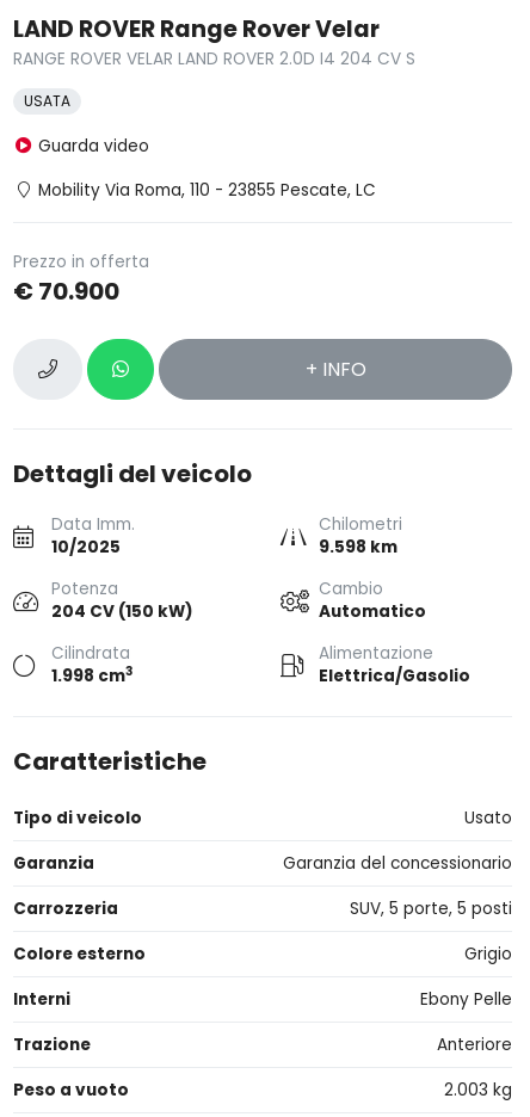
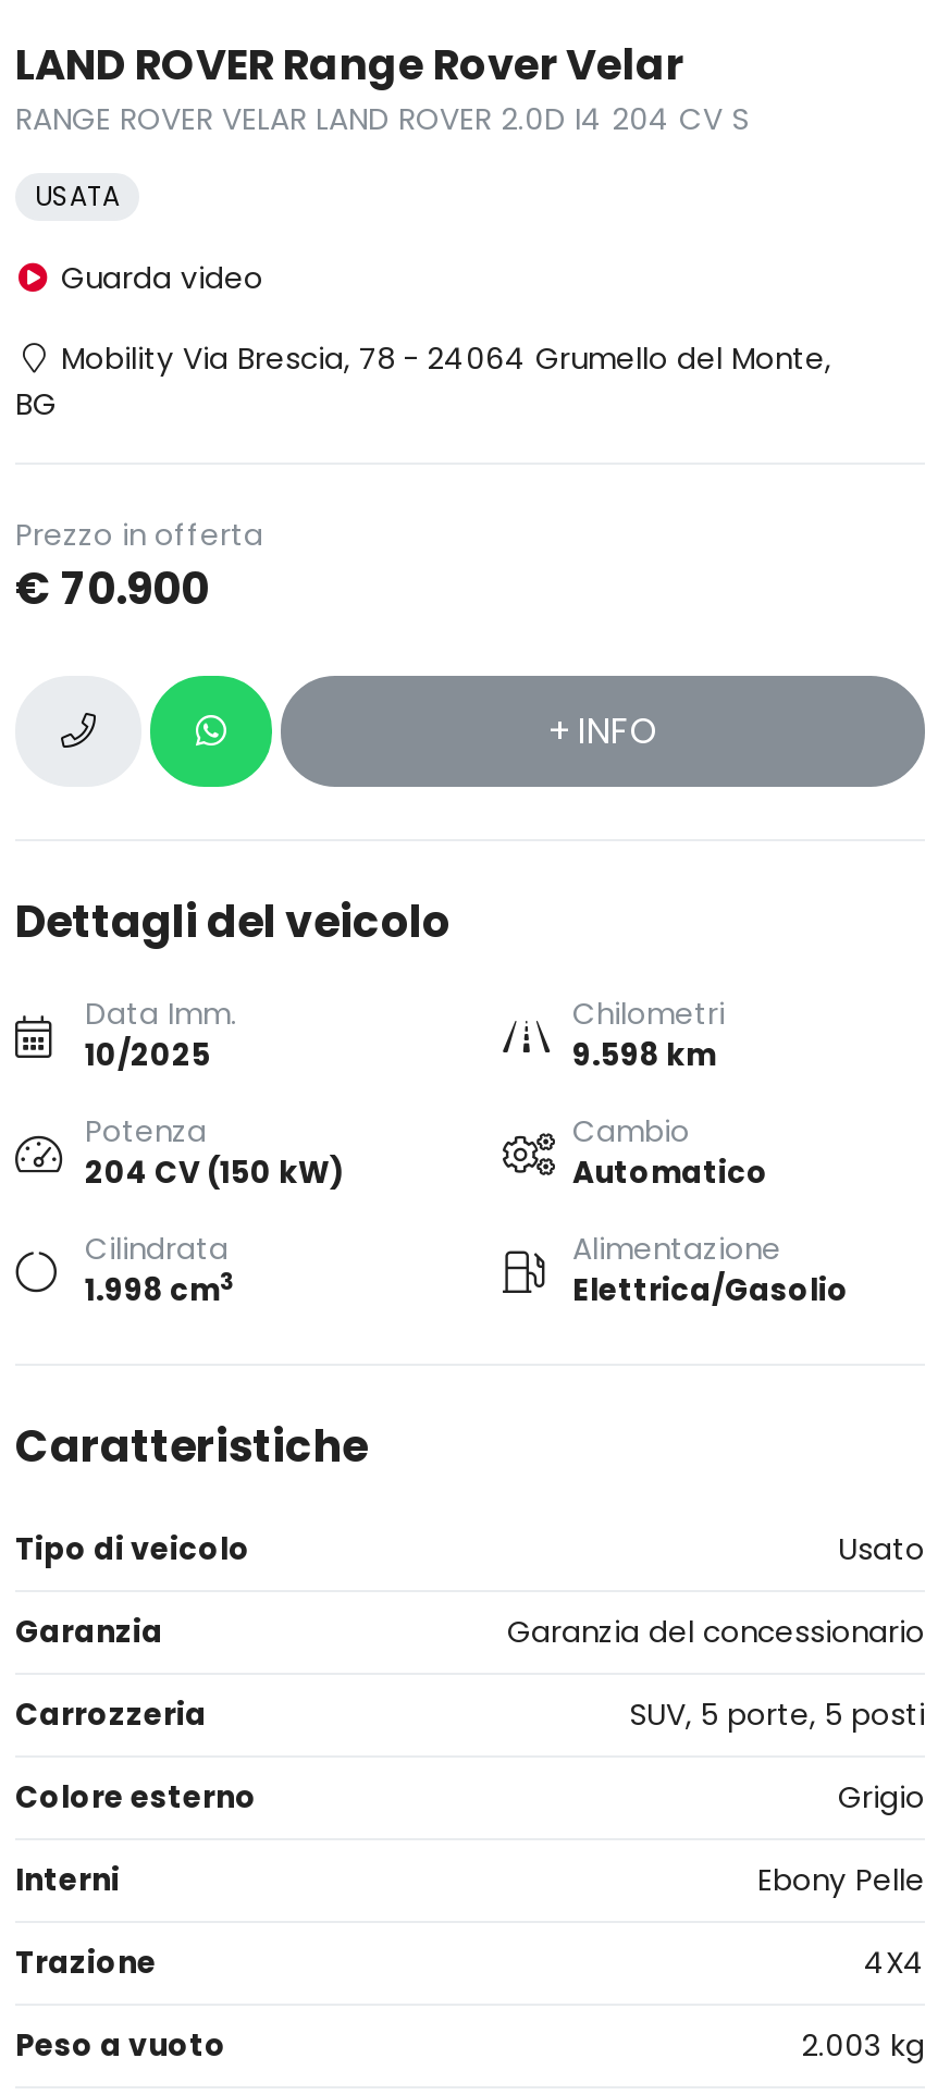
- Mobility Via Roma, 110 - 23855 Pescate, LC
+ Mobility Via Brescia, 78 - 24064 Grumello del Monte,
+ BG

- Anteriore
+ 4X4
